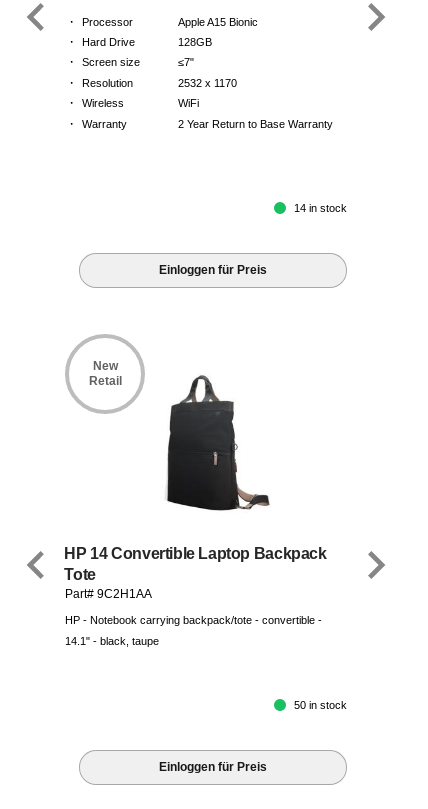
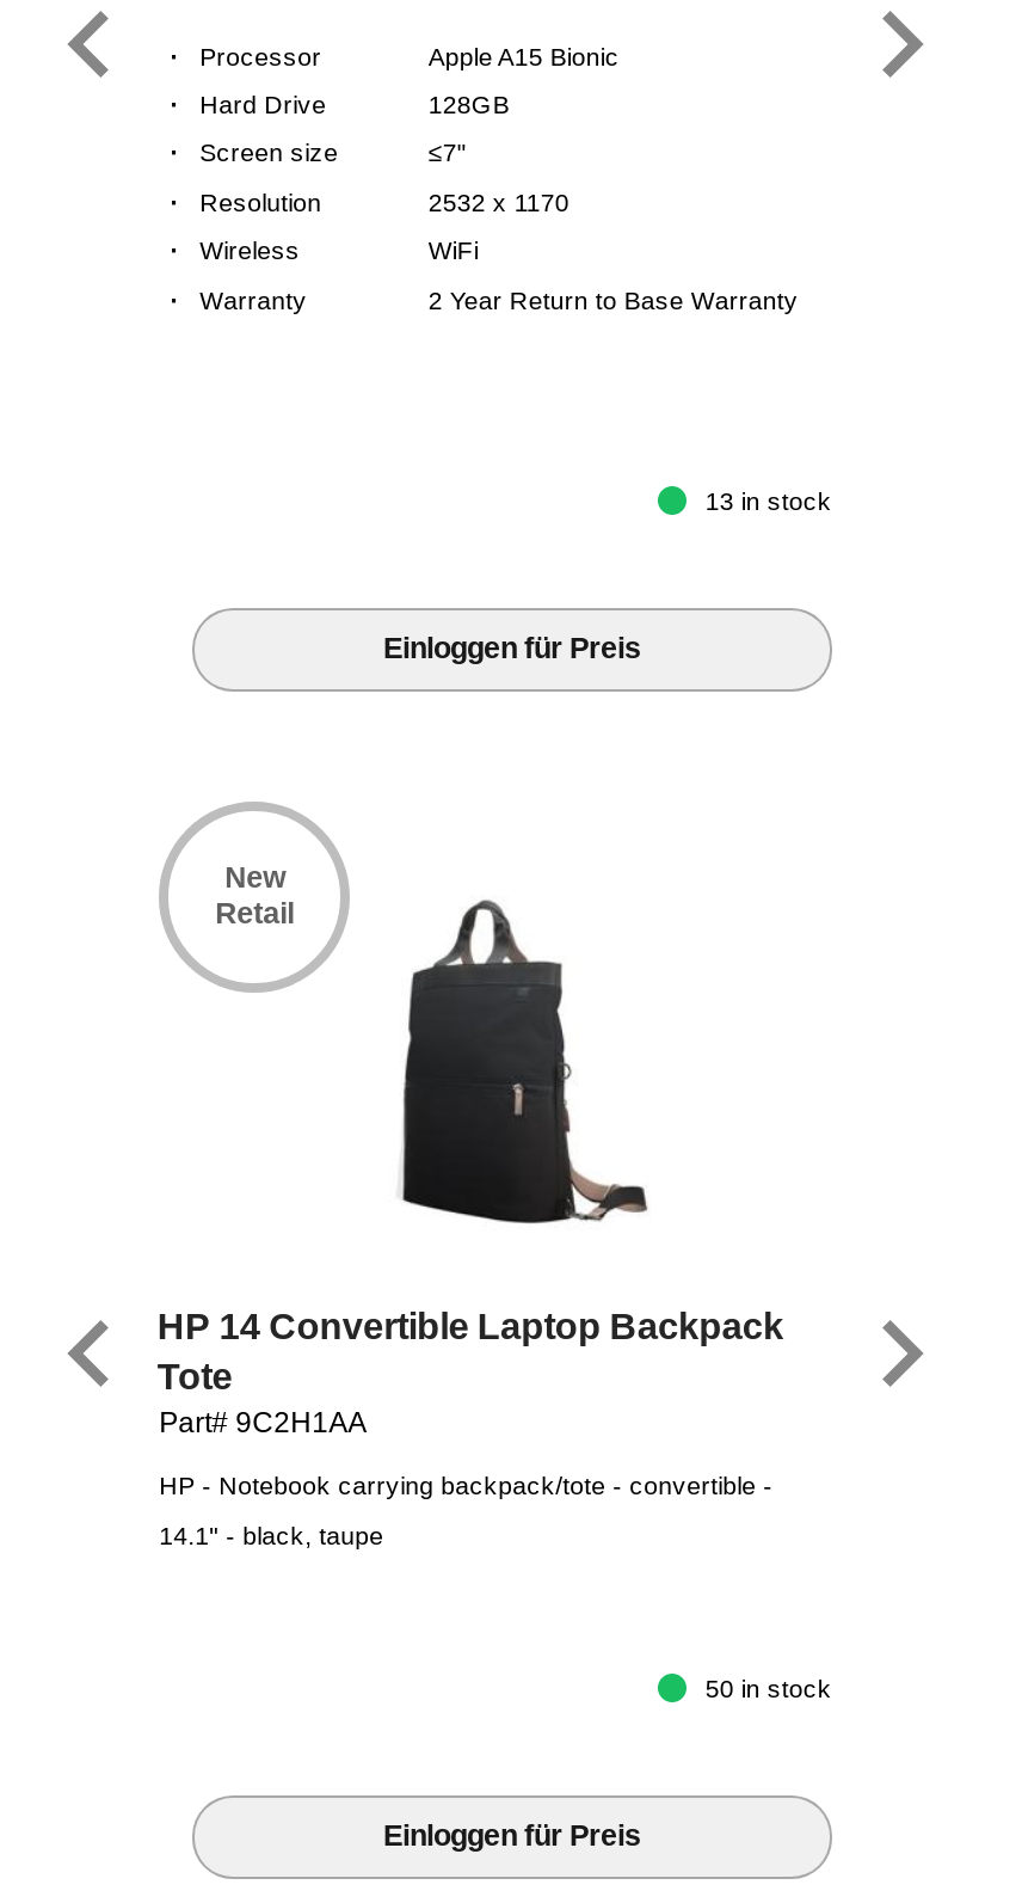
- 14 in stock
+ 13 in stock
